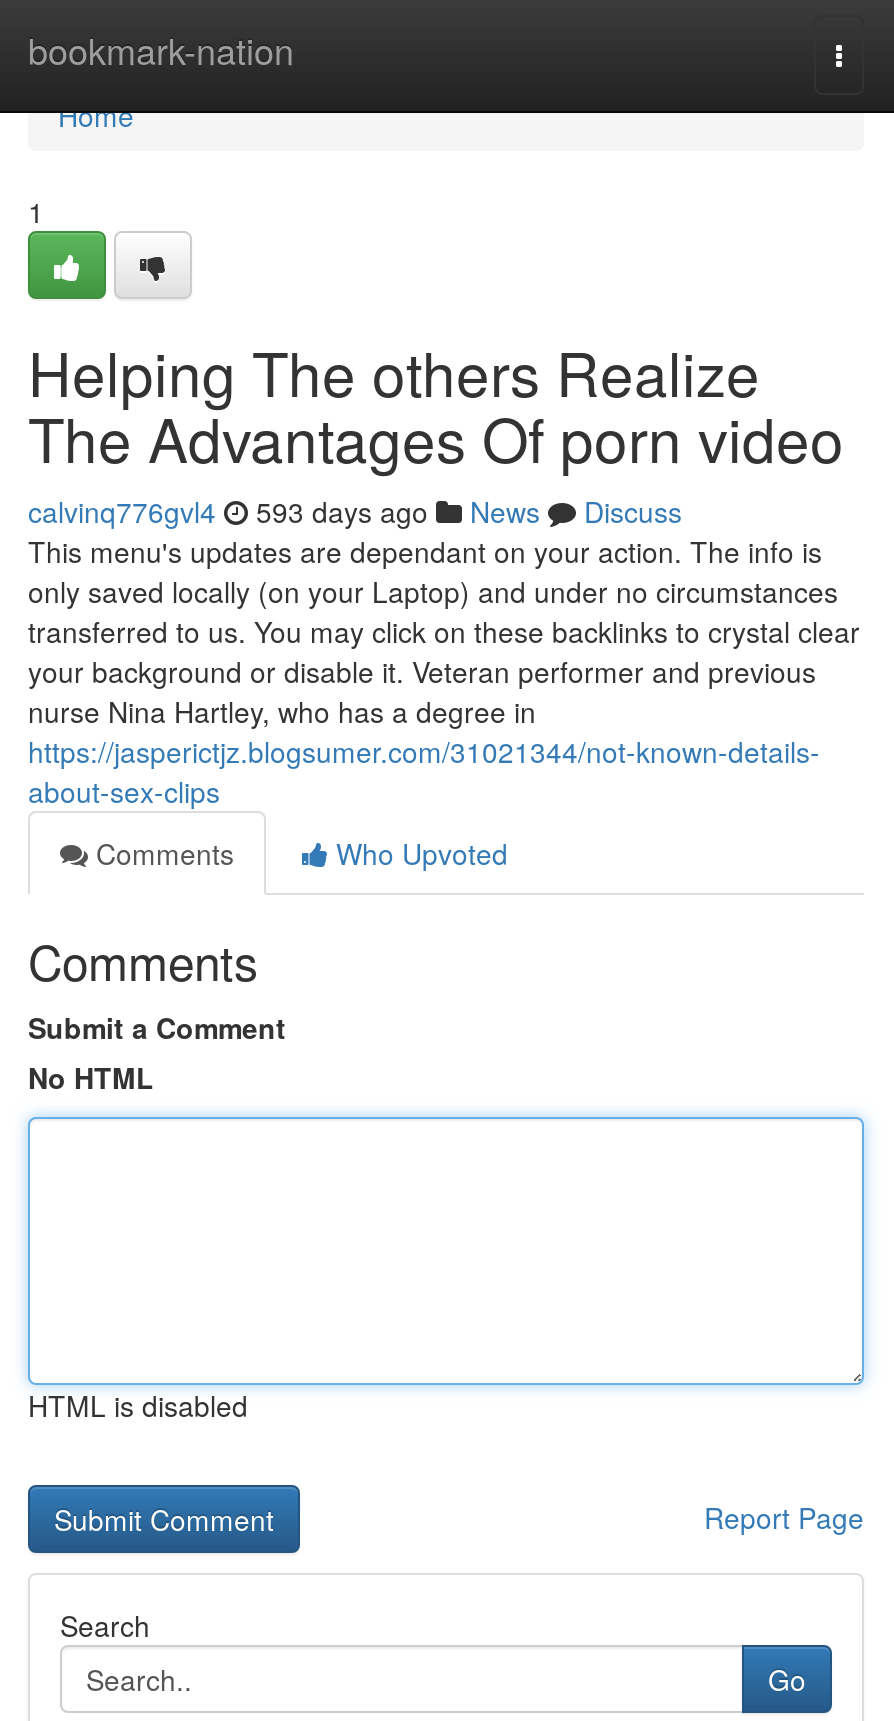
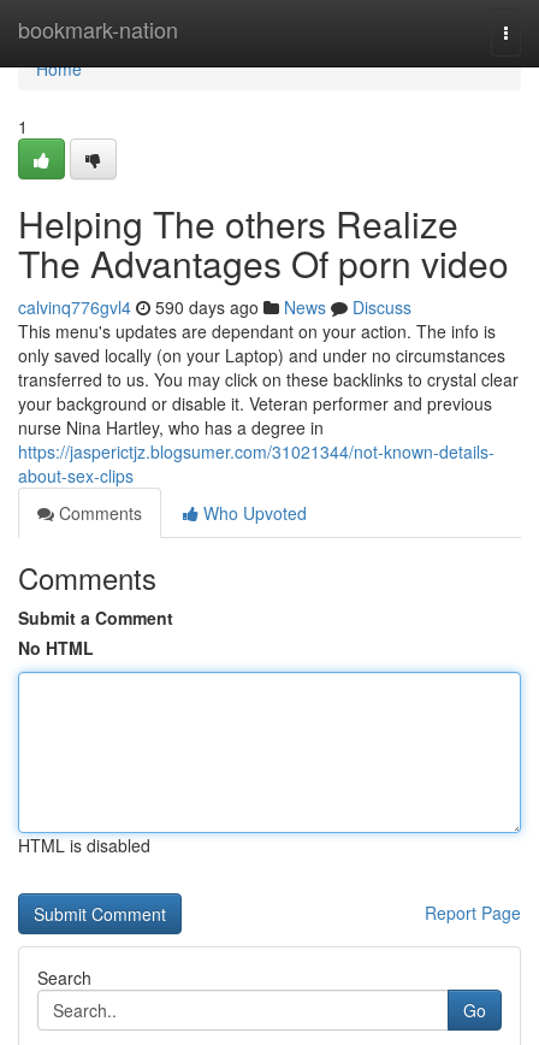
- calvinq776gvl4 593 days ago News Discuss
+ calvinq776gvl4 590 days ago News Discuss
